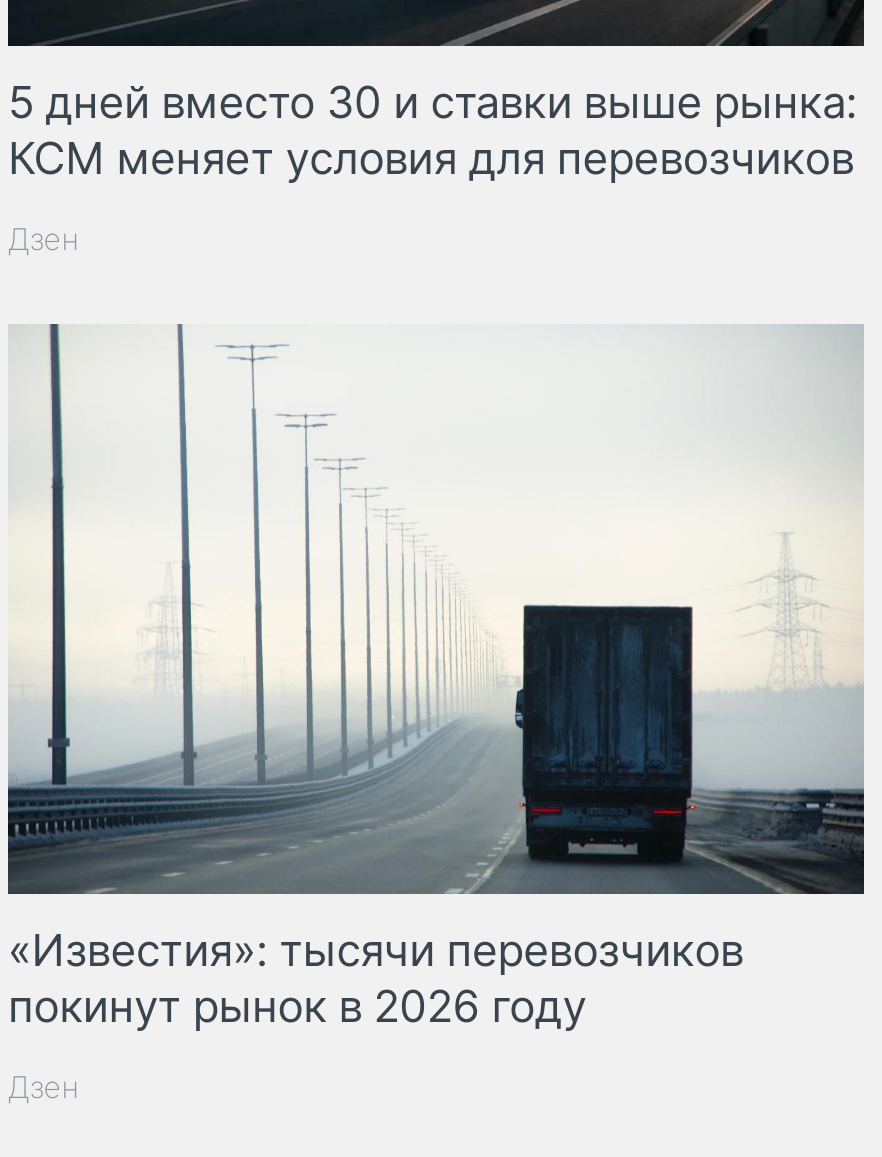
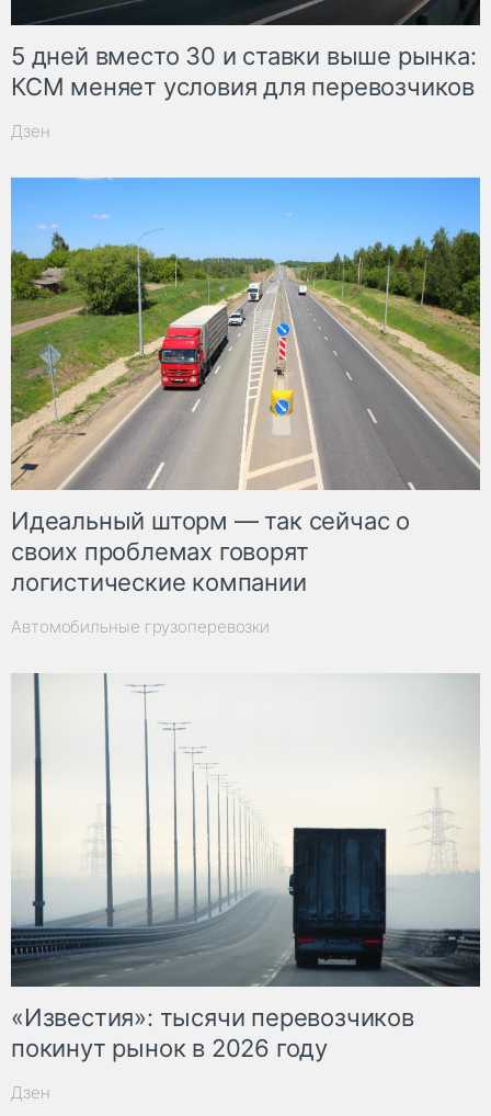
+ [image]
+ Идеальный шторм — так сейчас о
+ своих проблемах говорят
+ логистические компании
+ Автомобильные грузоперевозки
